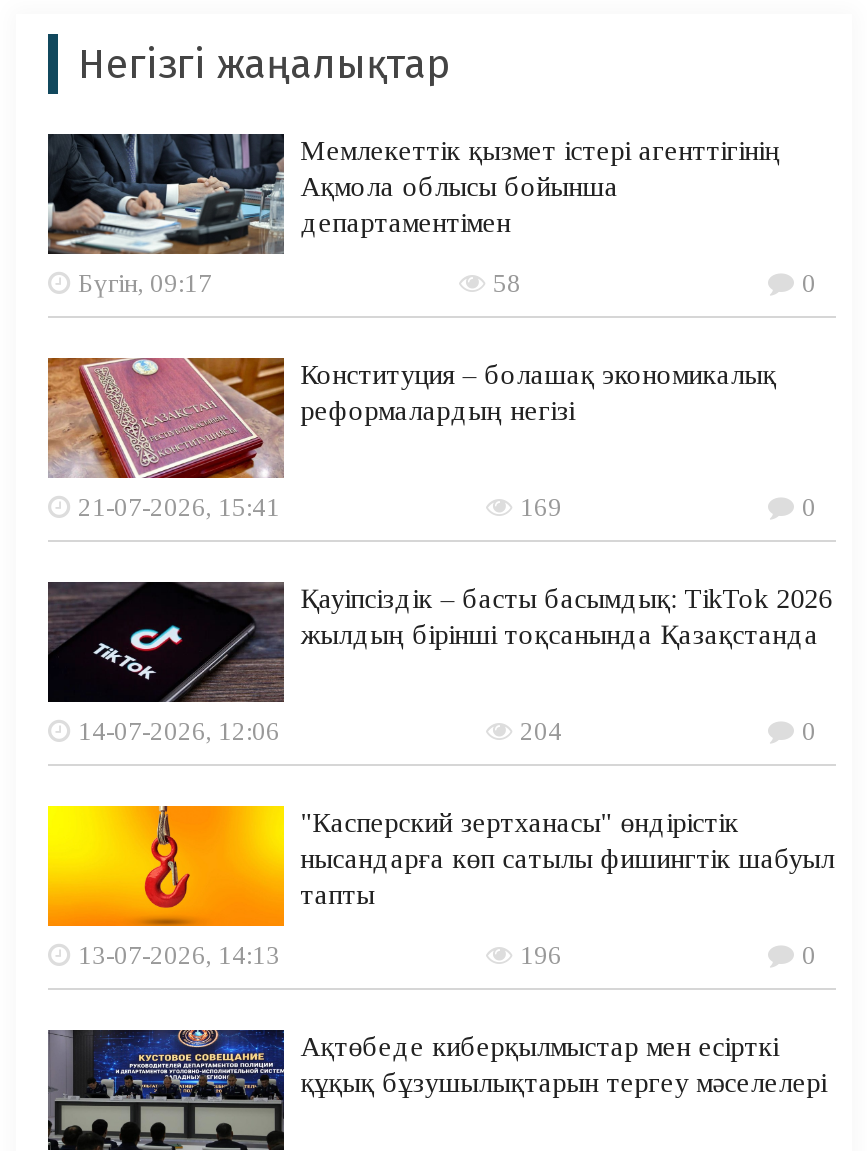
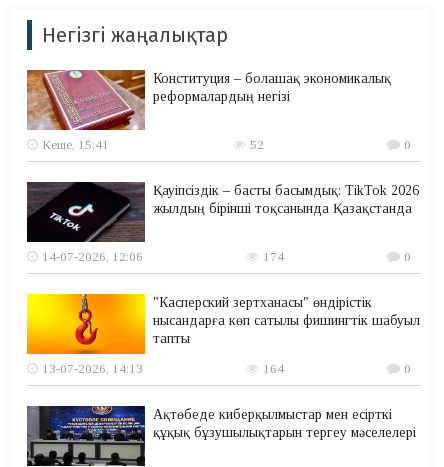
- [image]
- Мемлекеттік қызмет істері агенттігінің
- Ақмола облысы бойынша
- департаментімен
- Бүгін, 09:17
- 58
- 0

- 21-07-2026, 15:41
- 169
+ Кеше, 15:41
+ 52

- 204
+ 174

- 196
+ 164
